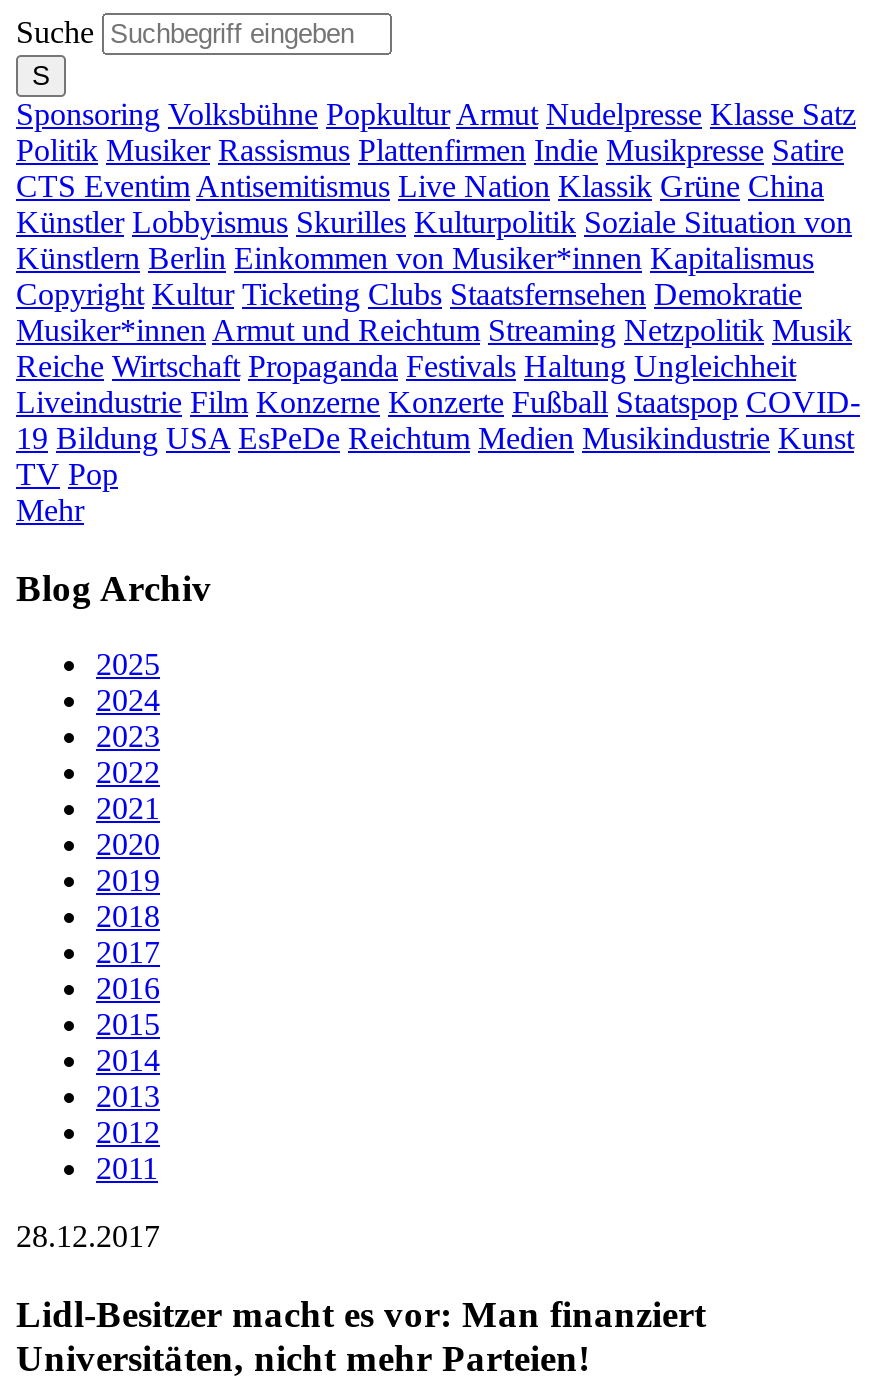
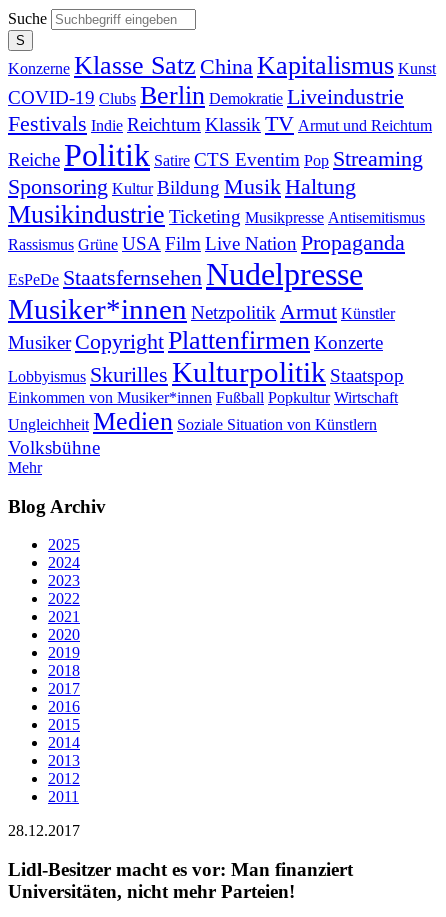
- Sponsoring Volksbühne Popkultur Armut Nudelpresse Klasse Satz
- Politik Musiker Rassismus Plattenfirmen Indie Musikpresse Satire
- CTS Eventim Antisemitismus Live Nation Klassik Grüne China
- Künstler Lobbyismus Skurilles Kulturpolitik Soziale Situation von
- Künstlern Berlin Einkommen von Musiker*innen Kapitalismus
- Copyright Kultur Ticketing Clubs Staatsfernsehen Demokratie
- Musiker*innen Armut und Reichtum Streaming Netzpolitik Musik
- Reiche Wirtschaft Propaganda Festivals Haltung Ungleichheit
- Liveindustrie Film Konzerne Konzerte Fußball Staatspop COVID-
- 19 Bildung USA EsPeDe Reichtum Medien Musikindustrie Kunst
- TV Pop
+ Konzerne Klasse Satz China Kapitalismus Kunst
+ COVID-19 Clubs Berlin Demokratie Liveindustrie
+ Festivals Indie Reichtum Klassik TV Armut und Reichtum
+ Reiche Politik Satire CTS Eventim Pop Streaming
+ Sponsoring Kultur Bildung Musik Haltung
+ Musikindustrie Ticketing Musikpresse Antisemitismus
+ Rassismus Grüne USA Film Live Nation Propaganda
+ EsPeDe Staatsfernsehen Nudelpresse
+ Musiker*innen Netzpolitik Armut Künstler
+ Musiker Copyright Plattenfirmen Konzerte
+ Lobbyismus Skurilles Kulturpolitik Staatspop
+ Einkommen von Musiker*innen Fußball Popkultur Wirtschaft
+ Ungleichheit Medien Soziale Situation von Künstlern
+ Volksbühne
